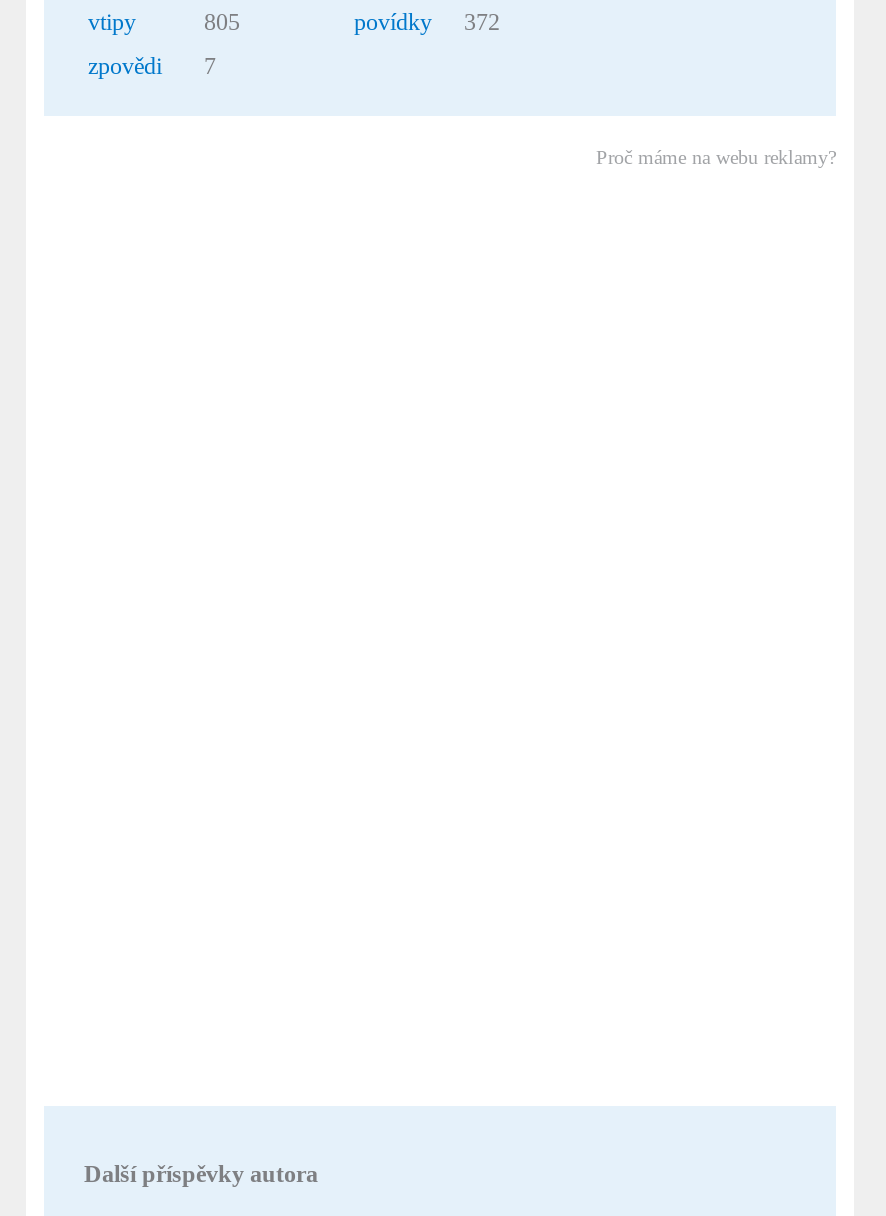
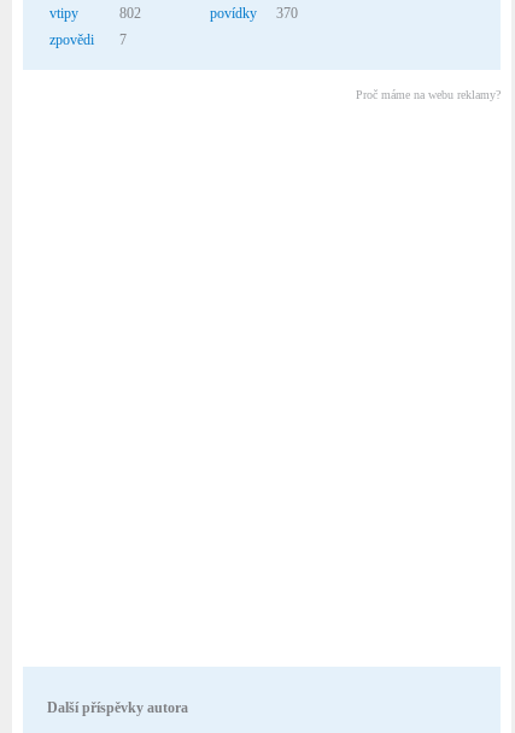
- 805
+ 802

- povídky 372
+ povídky 370
